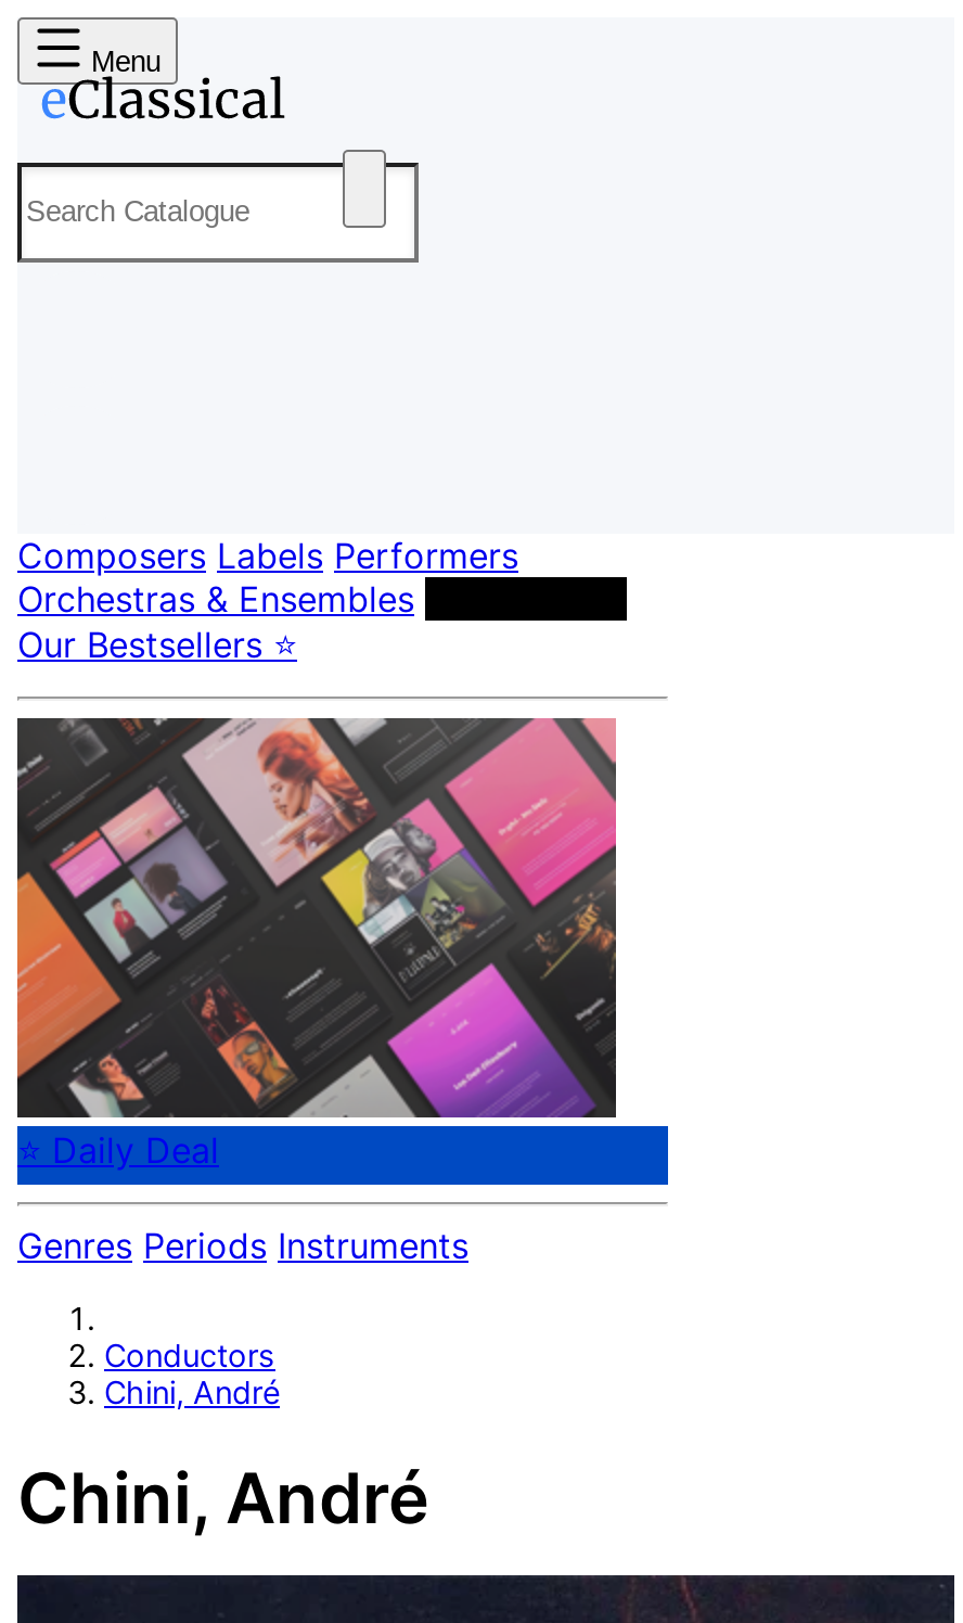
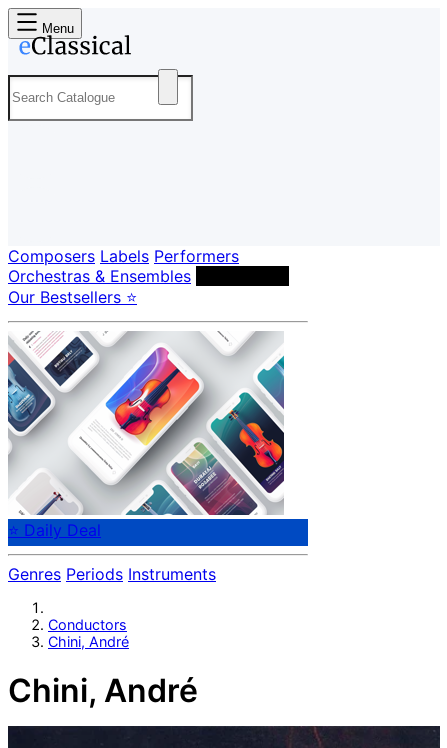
- [image]
+ [image]
